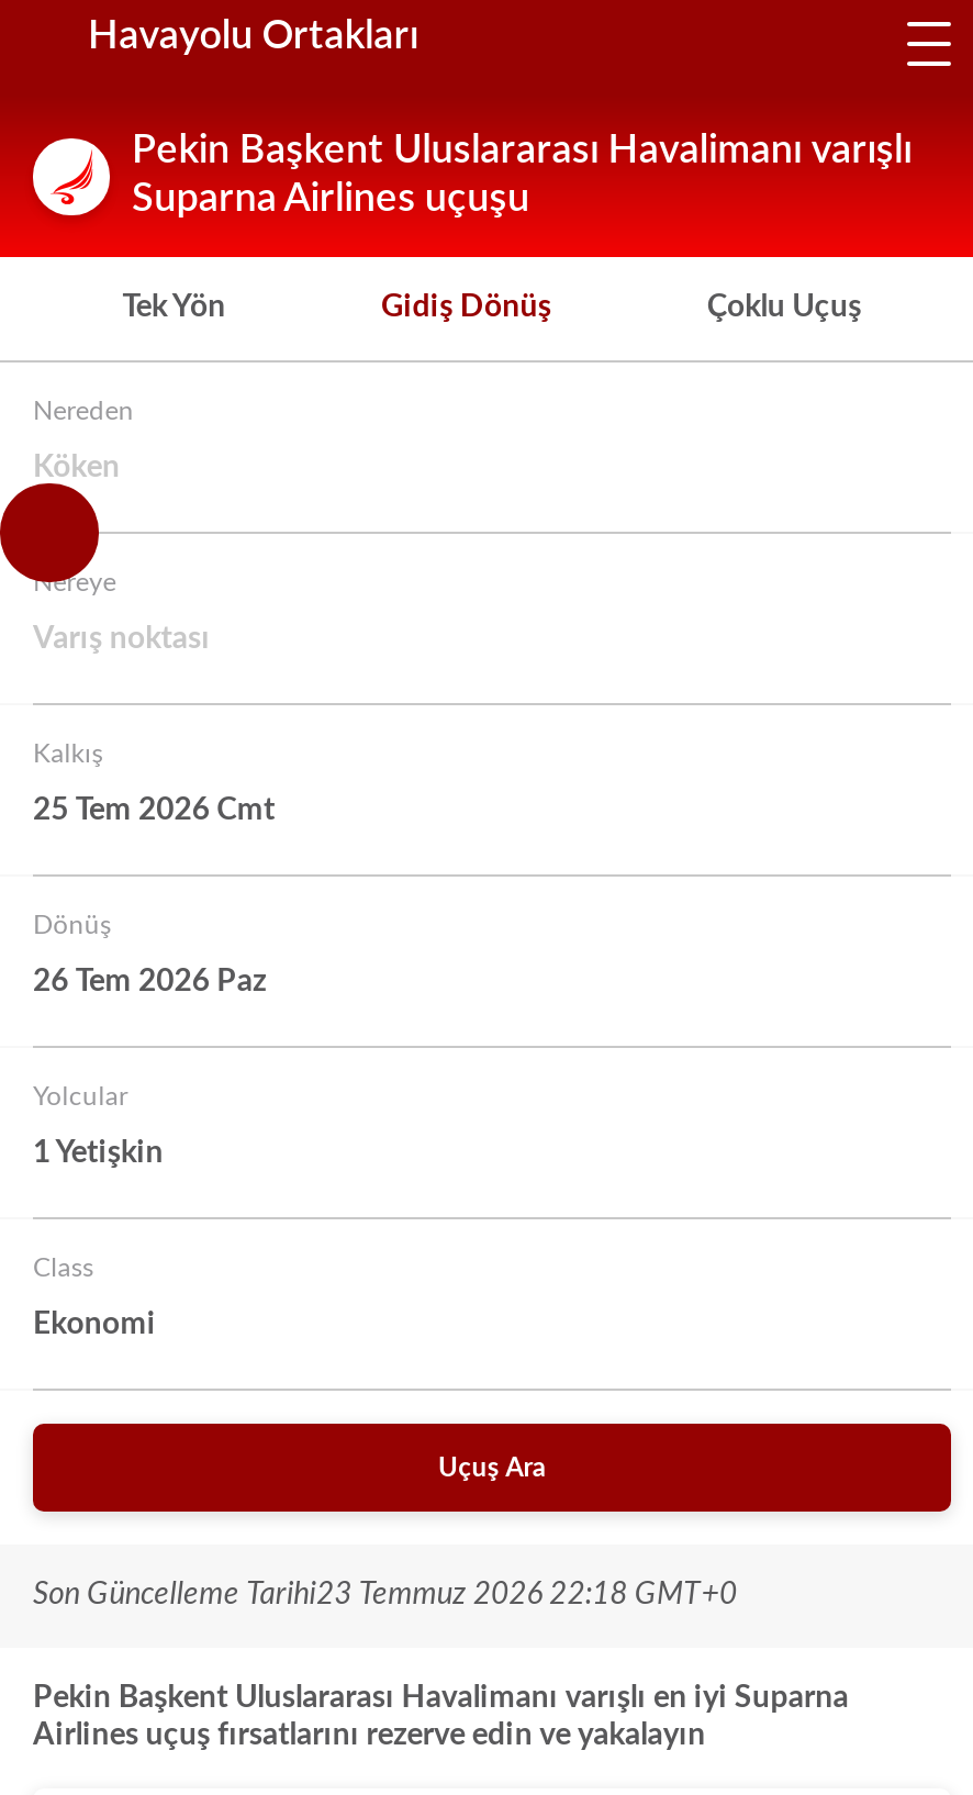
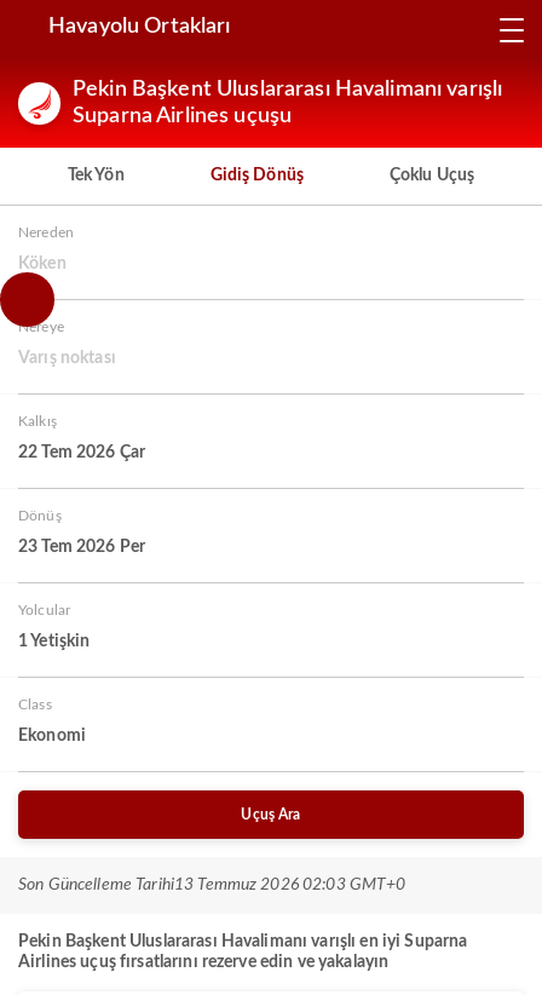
- 25 Tem 2026 Cmt
+ 22 Tem 2026 Çar

- 26 Tem 2026 Paz
+ 23 Tem 2026 Per

- Son Güncelleme Tarihi23 Temmuz 2026 22:18 GMT+0
+ Son Güncelleme Tarihi13 Temmuz 2026 02:03 GMT+0
